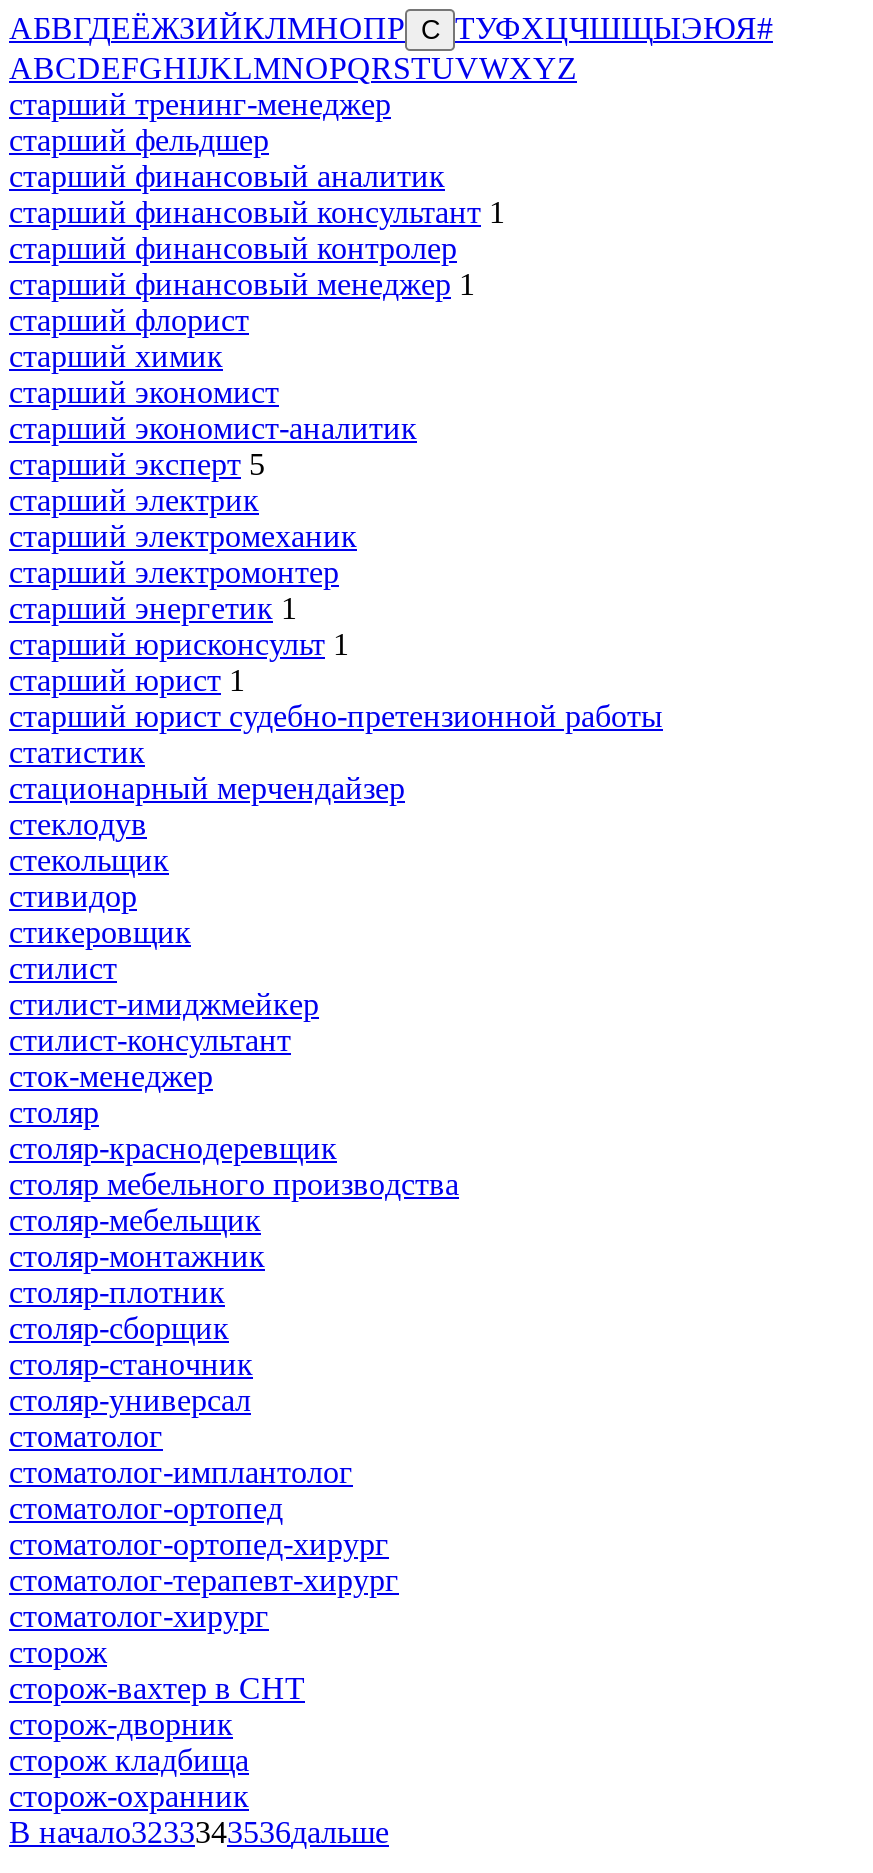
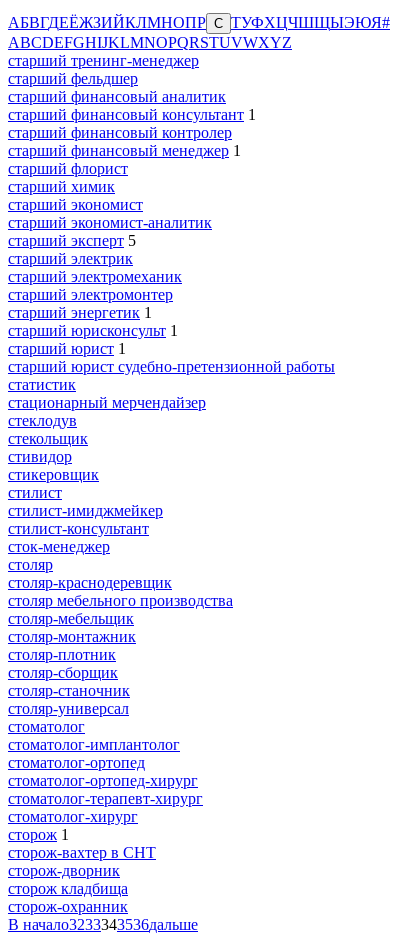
- сторож
+ сторож 1
